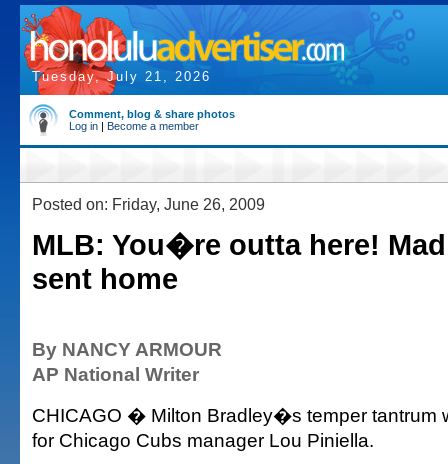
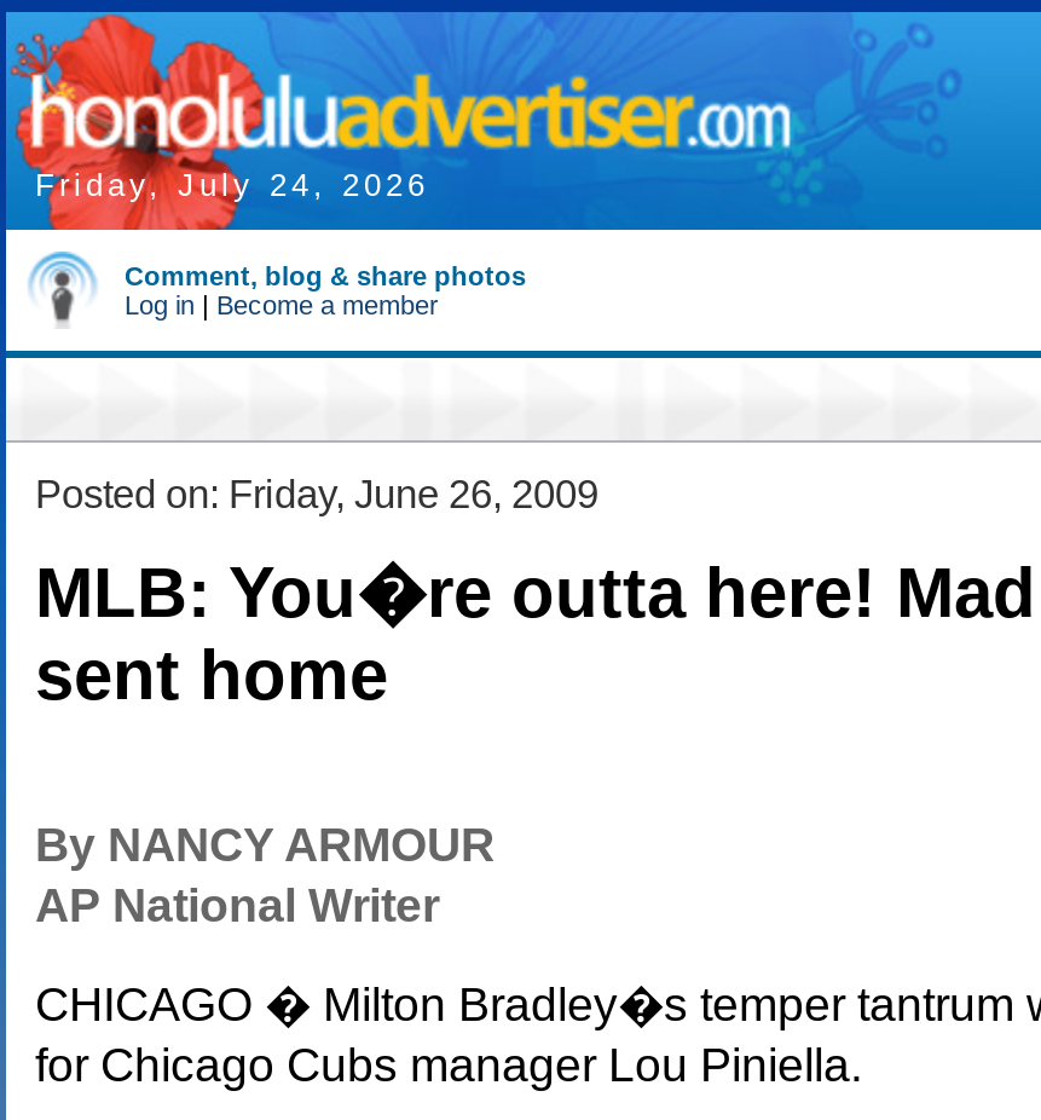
- Tuesday, July 21, 2026
+ Friday, July 24, 2026
